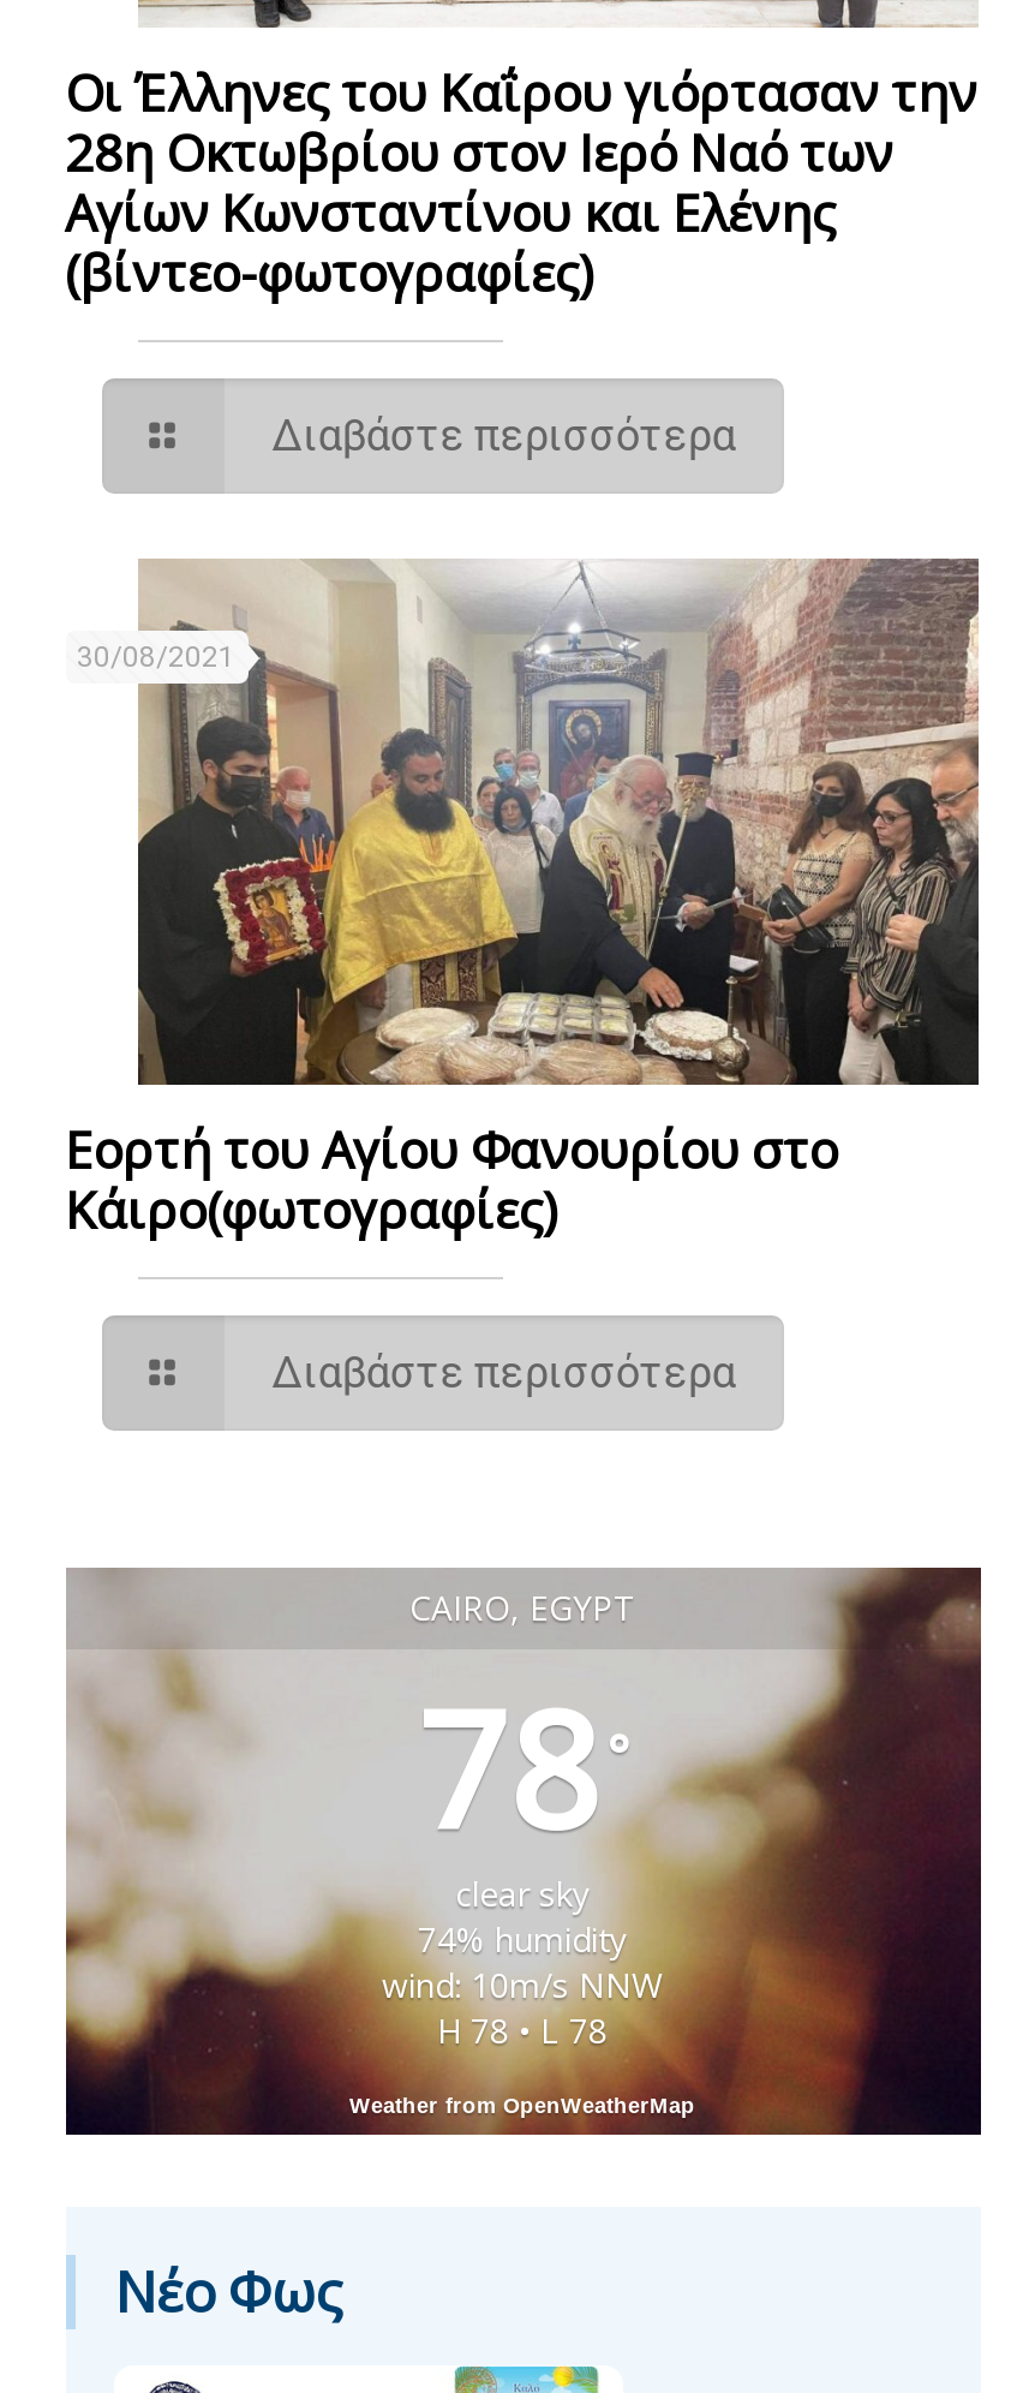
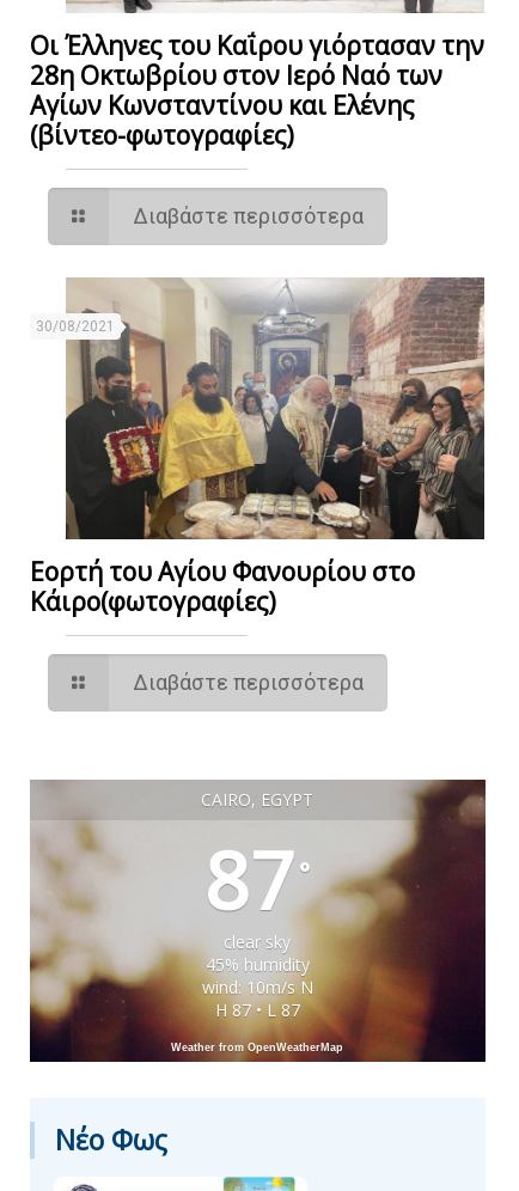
- 78 °
+ 87 °

- 74% humidity
+ 45% humidity

- wind: 10m/s NNW
+ wind: 10m/s N

- H 78 • L 78
+ H 87 • L 87
